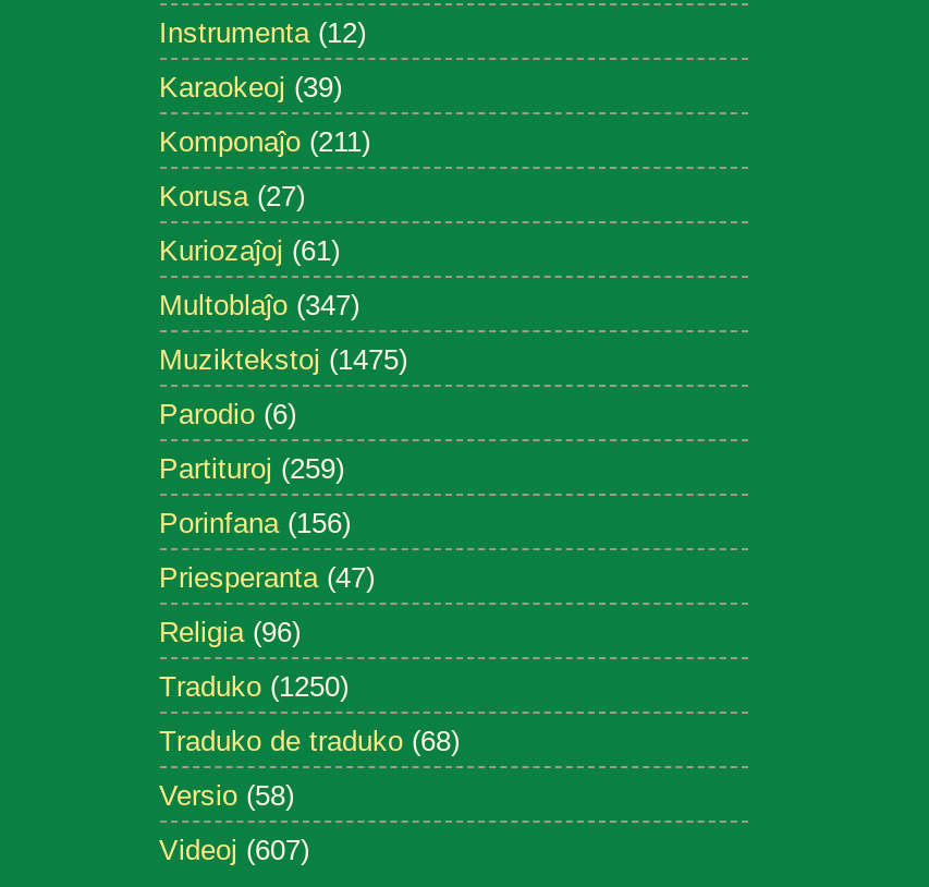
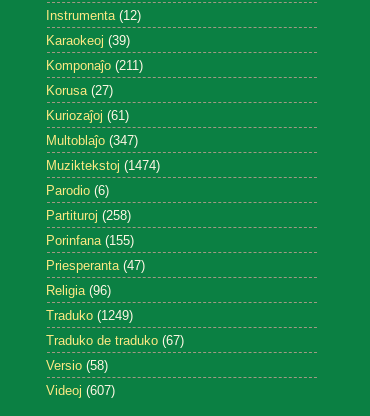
- Muziktekstoj (1475)
+ Muziktekstoj (1474)

- Partituroj (259)
+ Partituroj (258)

- Porinfana (156)
+ Porinfana (155)

- Traduko (1250)
+ Traduko (1249)

- Traduko de traduko (68)
+ Traduko de traduko (67)
